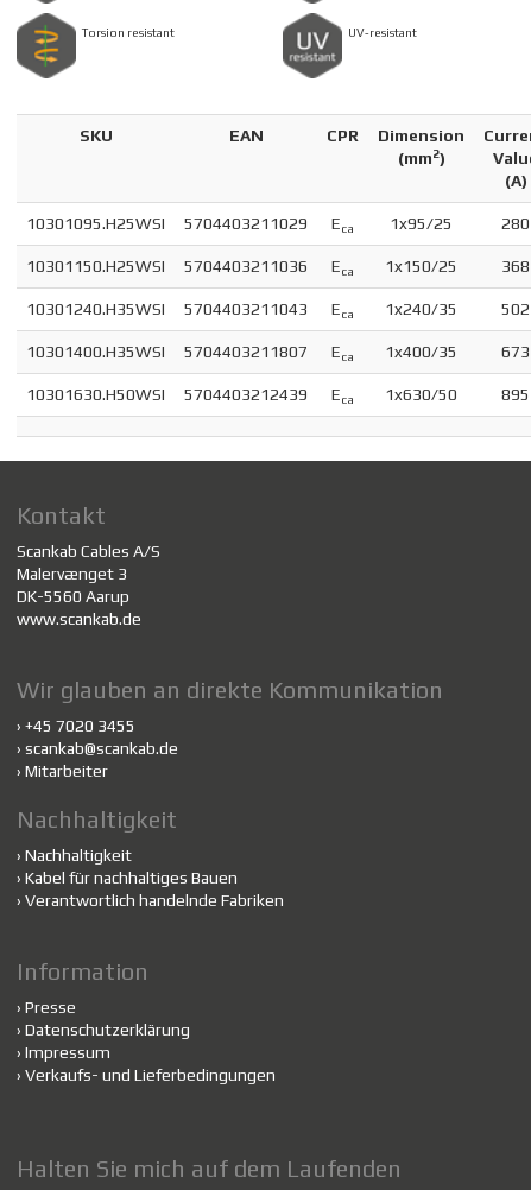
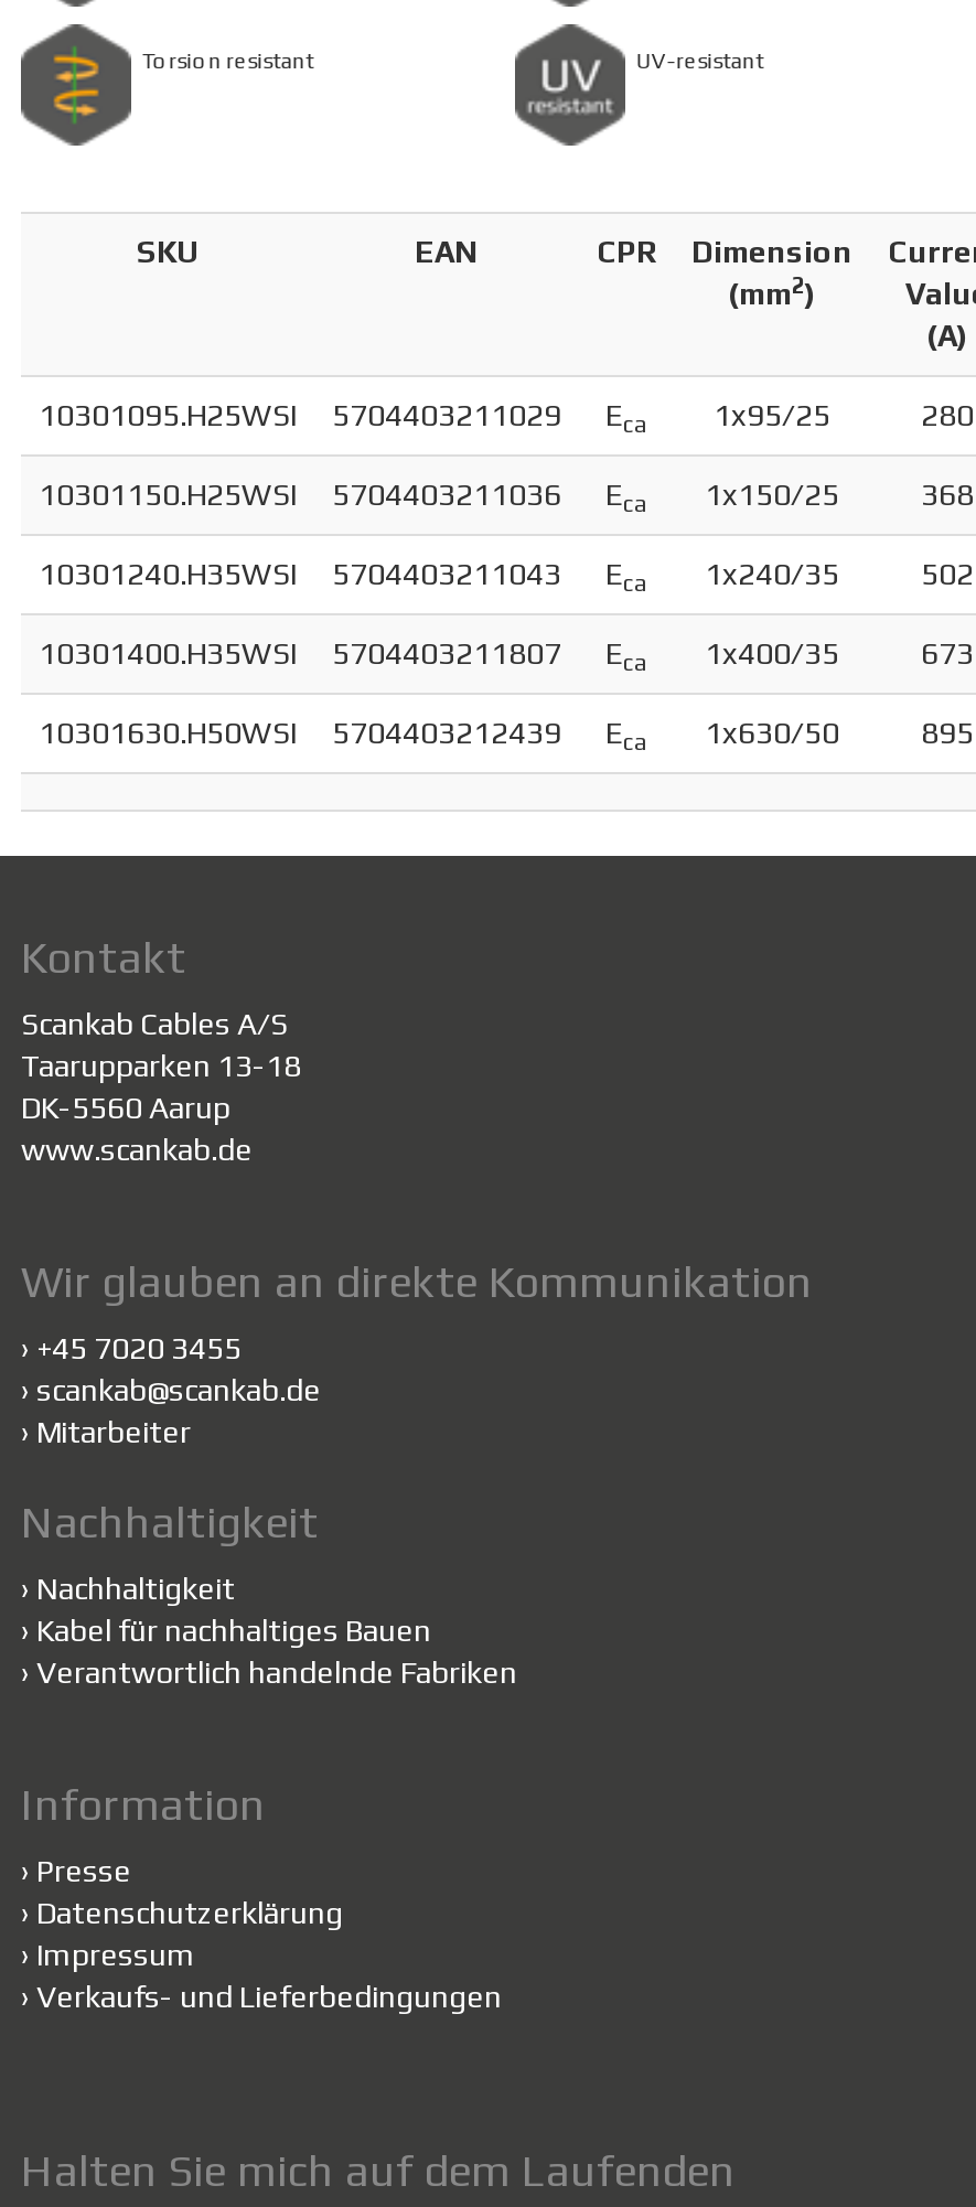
- Malervænget 3
+ Taarupparken 13-18
